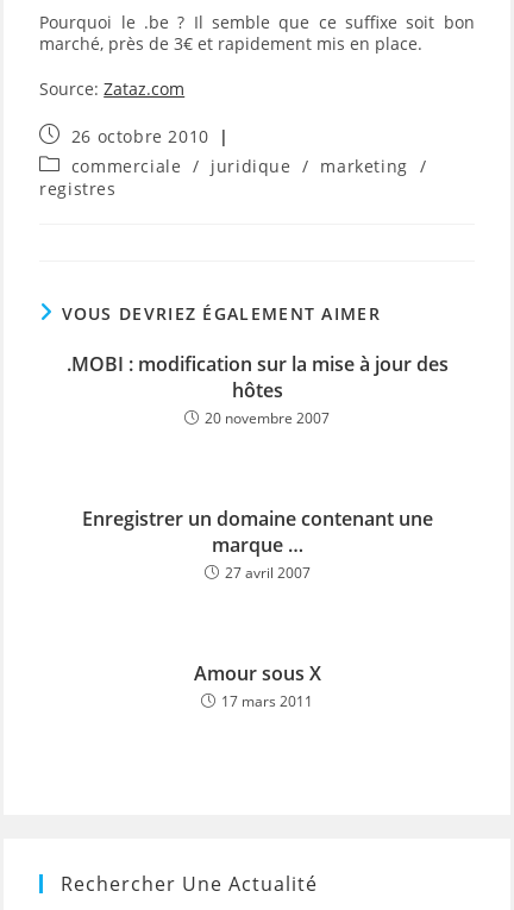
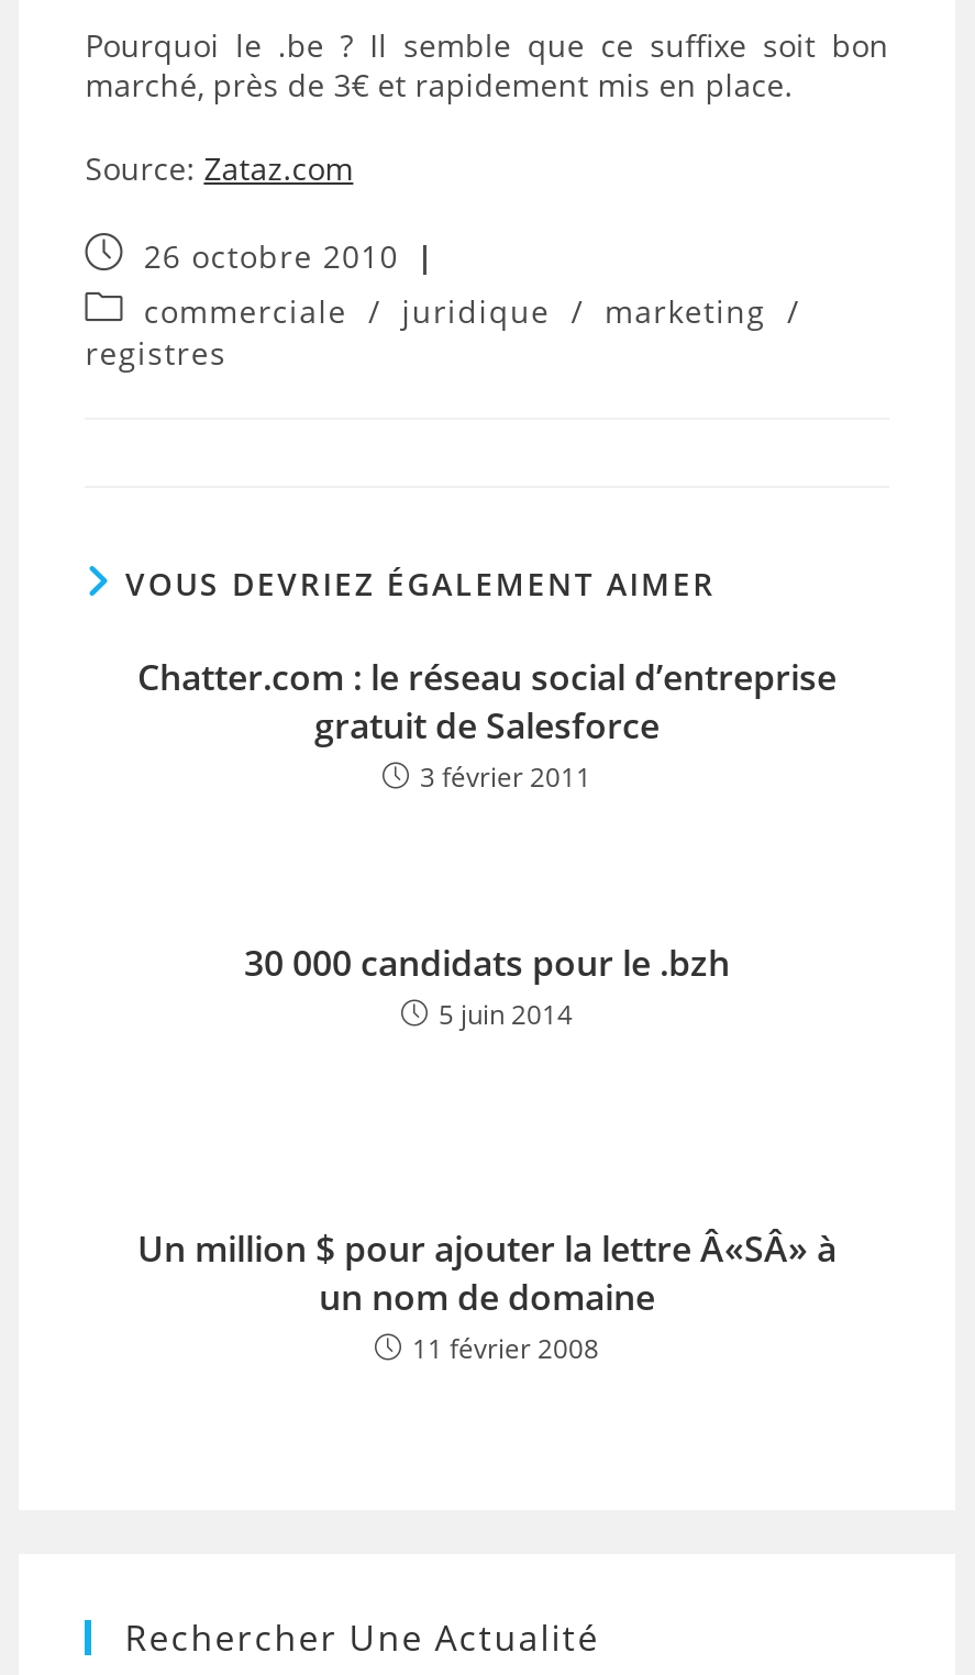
- .MOBI : modification sur la mise à jour des
- hôtes
- 20 novembre 2007
+ Chatter.com : le réseau social d’entreprise
+ gratuit de Salesforce
+ 3 février 2011

- Enregistrer un domaine contenant une
- marque …
- 27 avril 2007
+ 30 000 candidats pour le .bzh
+ 5 juin 2014

- Amour sous X
- 17 mars 2011
+ Un million $ pour ajouter la lettre Â«SÂ» à
+ un nom de domaine
+ 11 février 2008
